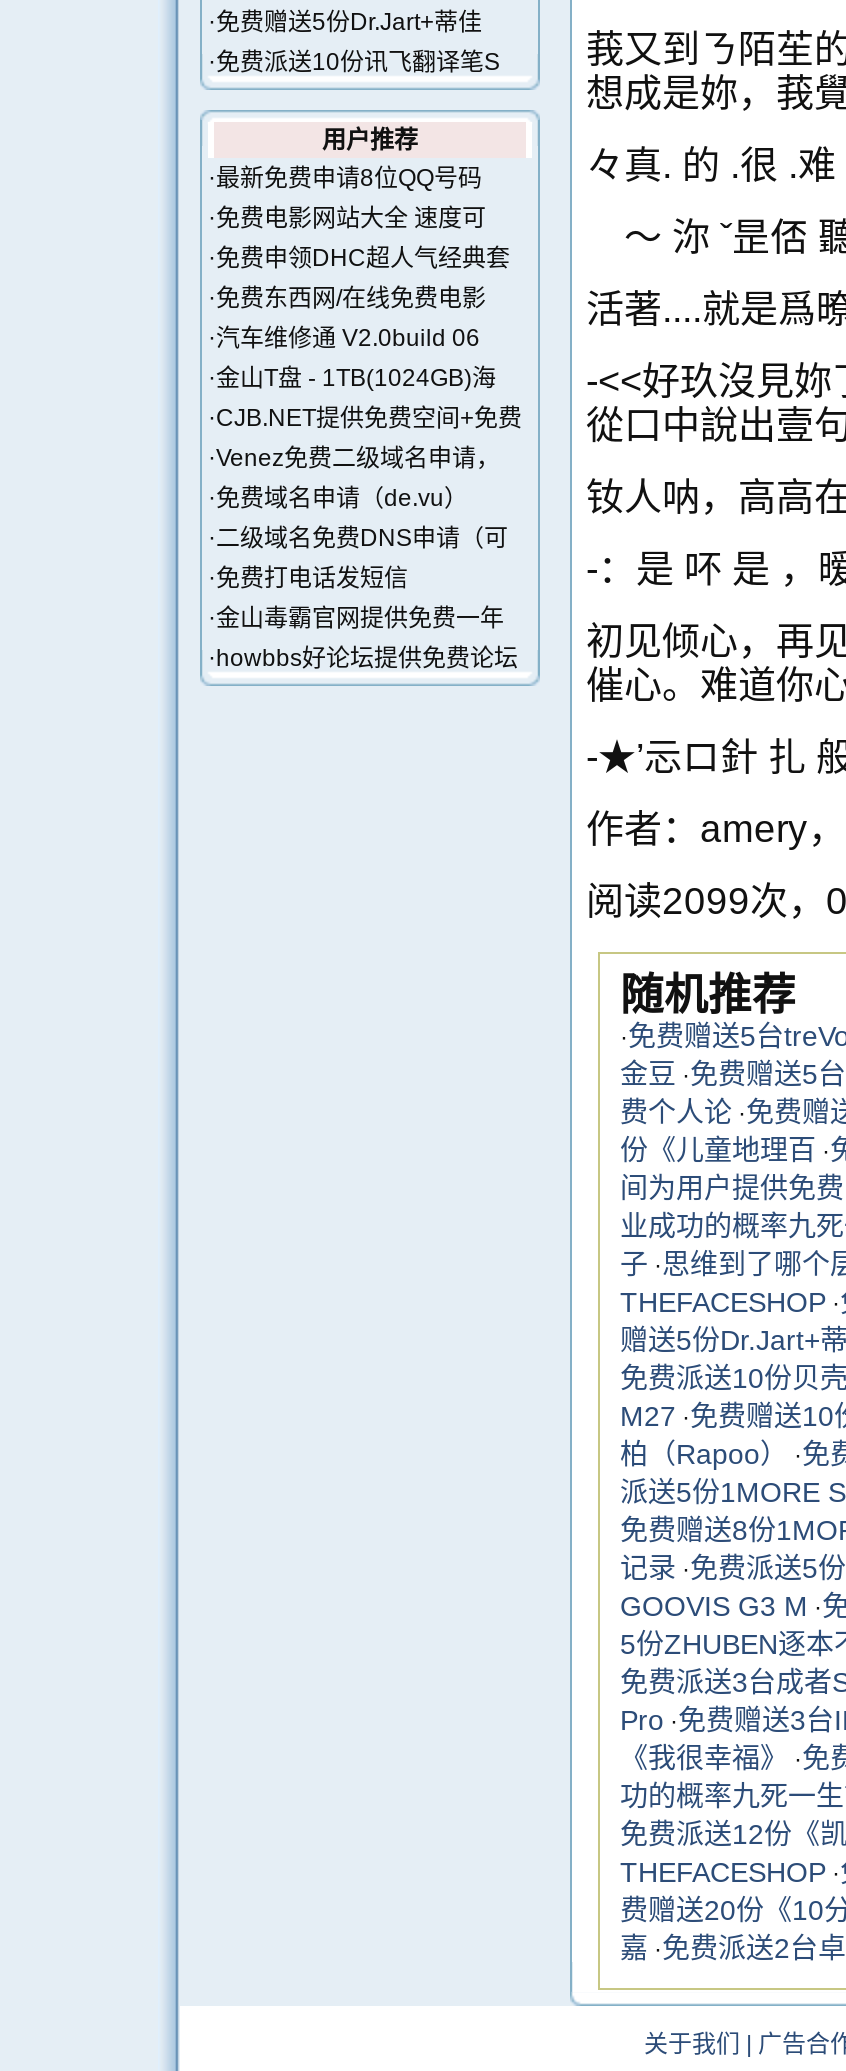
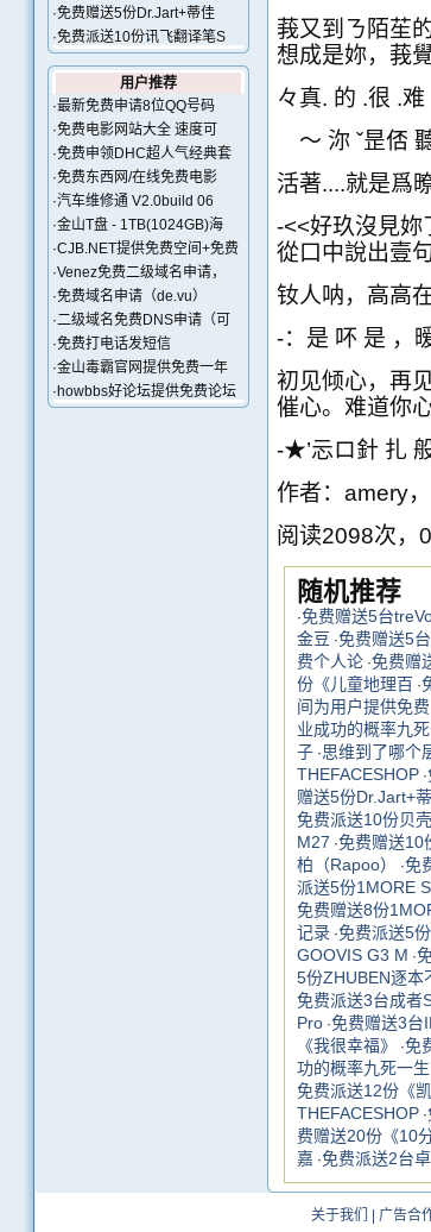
- 阅读2099次，0
+ 阅读2098次，0
